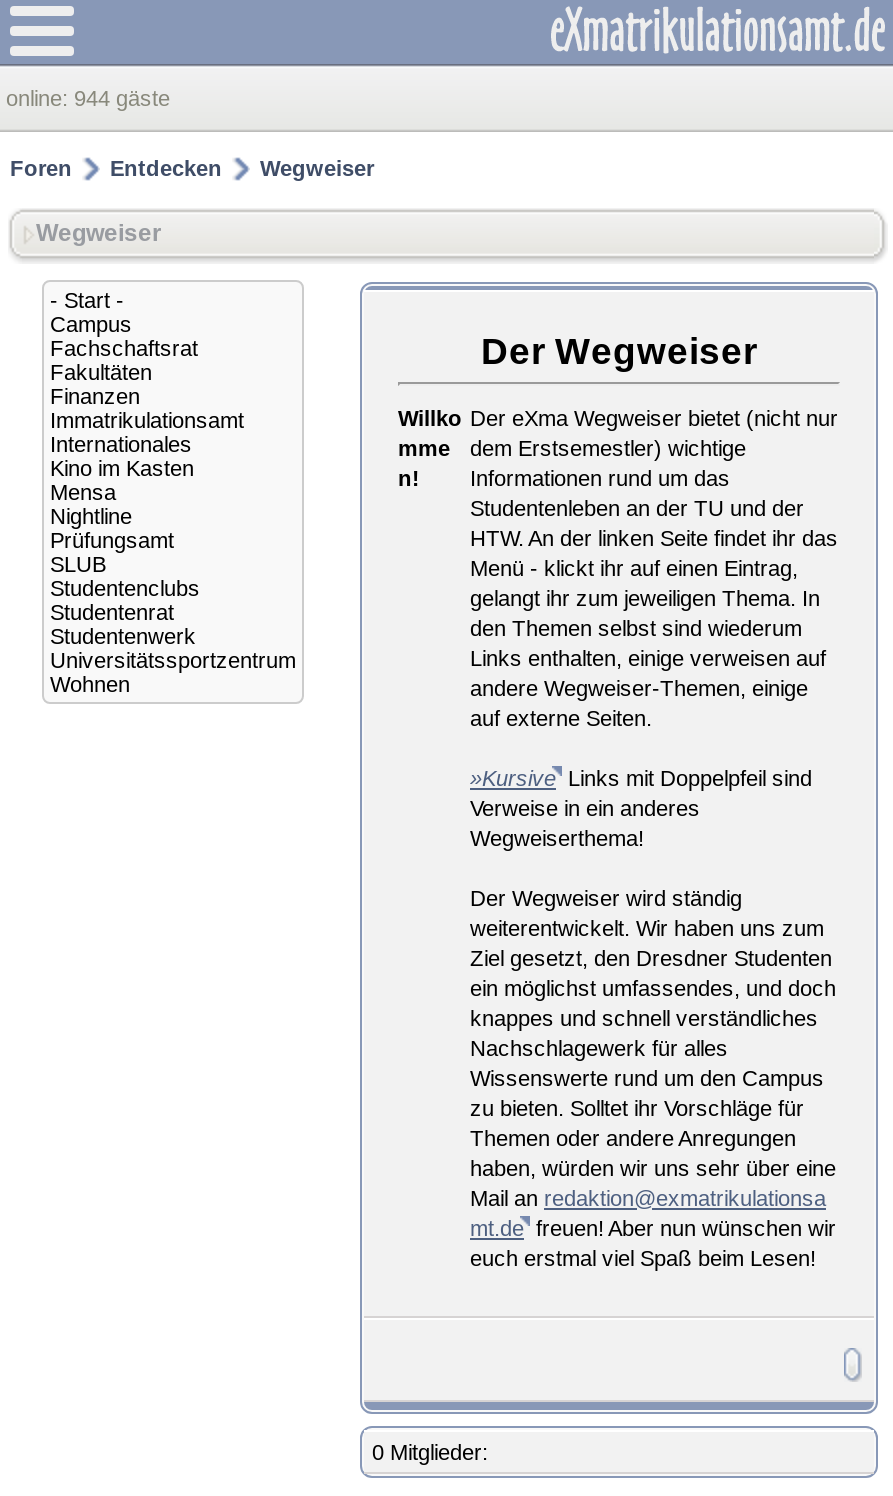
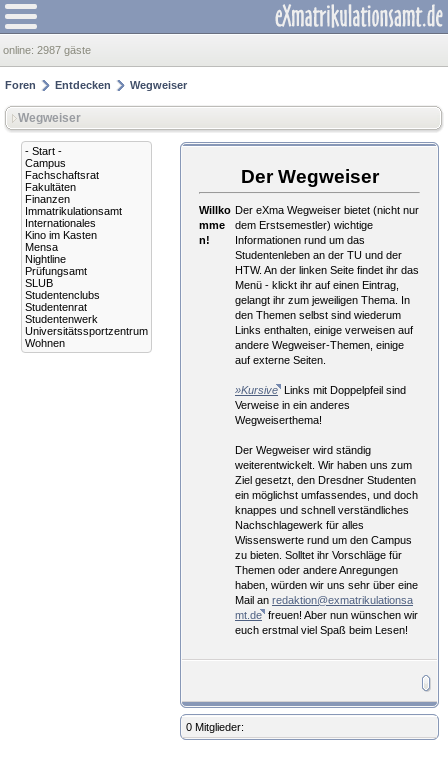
- online: 944 gäste
+ online: 2987 gäste
